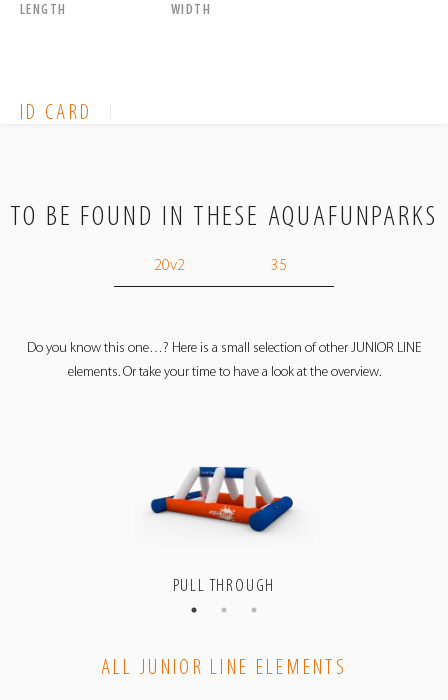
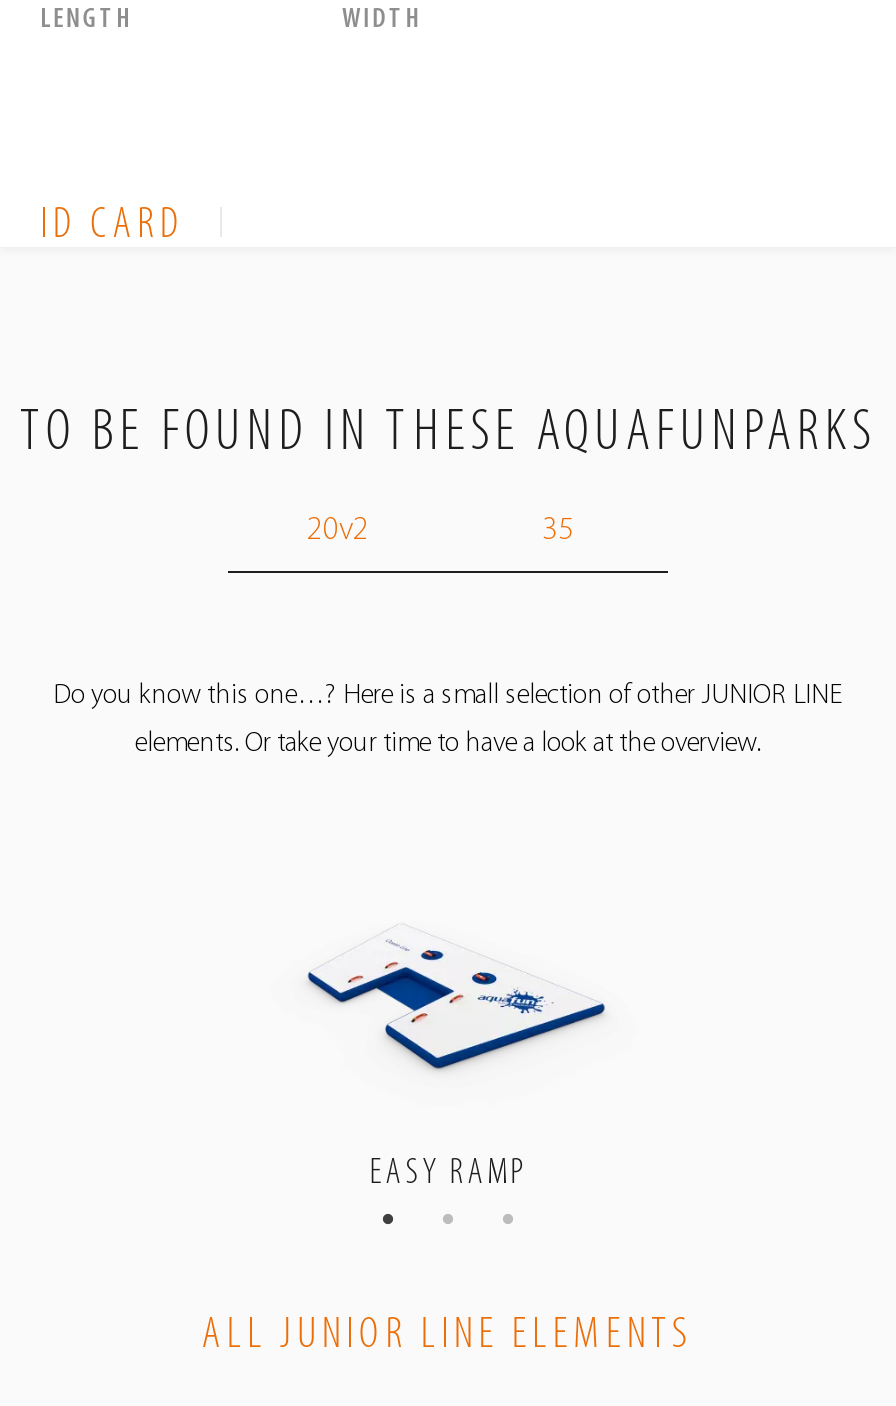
- [image]
+ [image]

- PULL THROUGH
+ EASY RAMP
